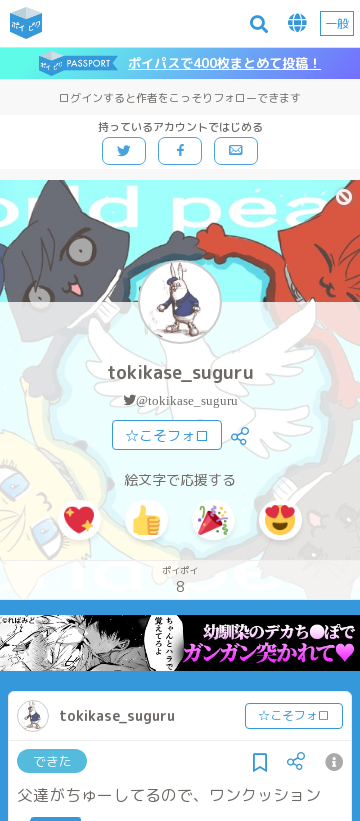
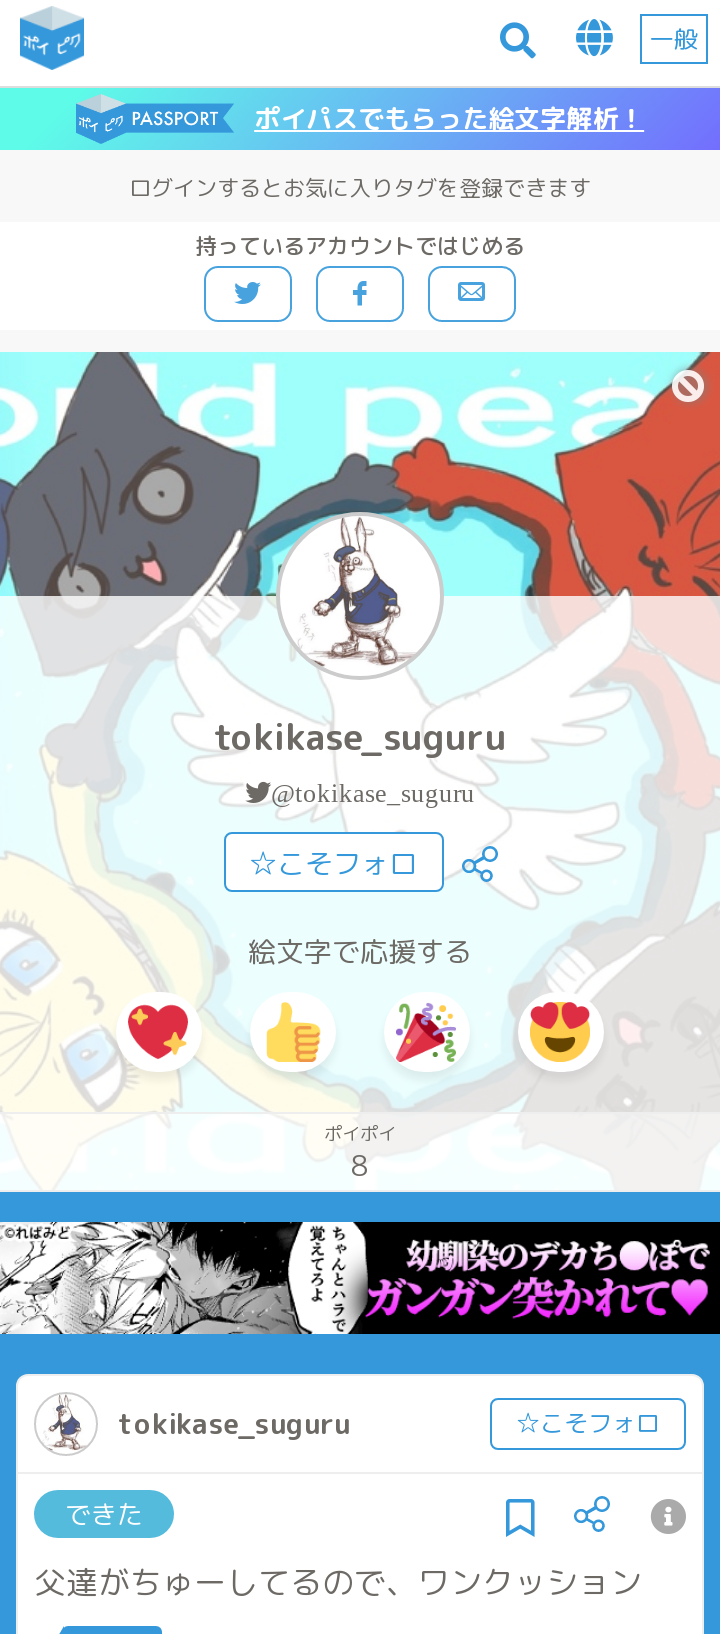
- ポイパスで400枚まとめて投稿！
+ ポイパスでもらった絵文字解析！

- ログインすると作者をこっそりフォローできます
+ ログインするとお気に入りタグを登録できます
